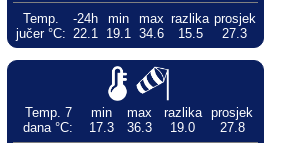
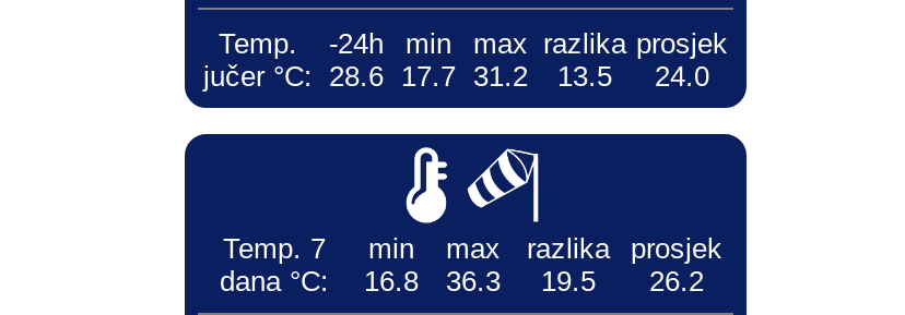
- 22.1
+ 28.6

- 19.1
+ 17.7

- 34.6
+ 31.2

- 15.5
+ 13.5

- 27.3
+ 24.0

- 17.3
+ 16.8

- 19.0
+ 19.5

- 27.8
+ 26.2
